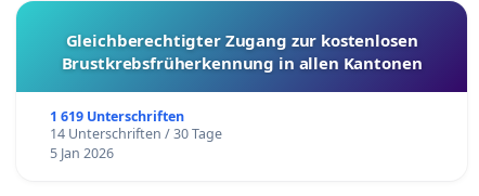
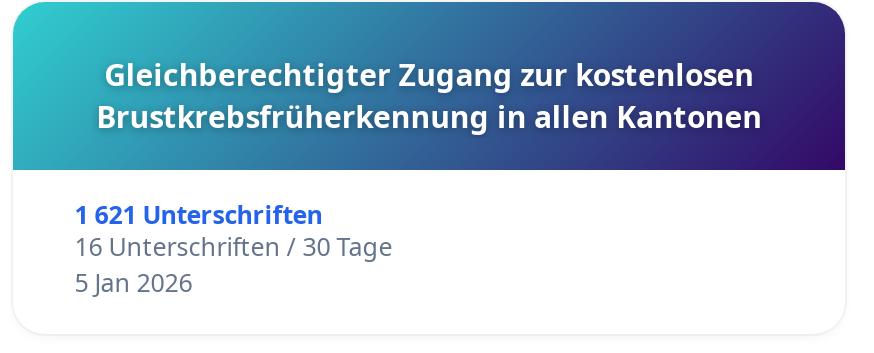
- 1 619 Unterschriften
+ 1 621 Unterschriften

- 14 Unterschriften / 30 Tage
+ 16 Unterschriften / 30 Tage
